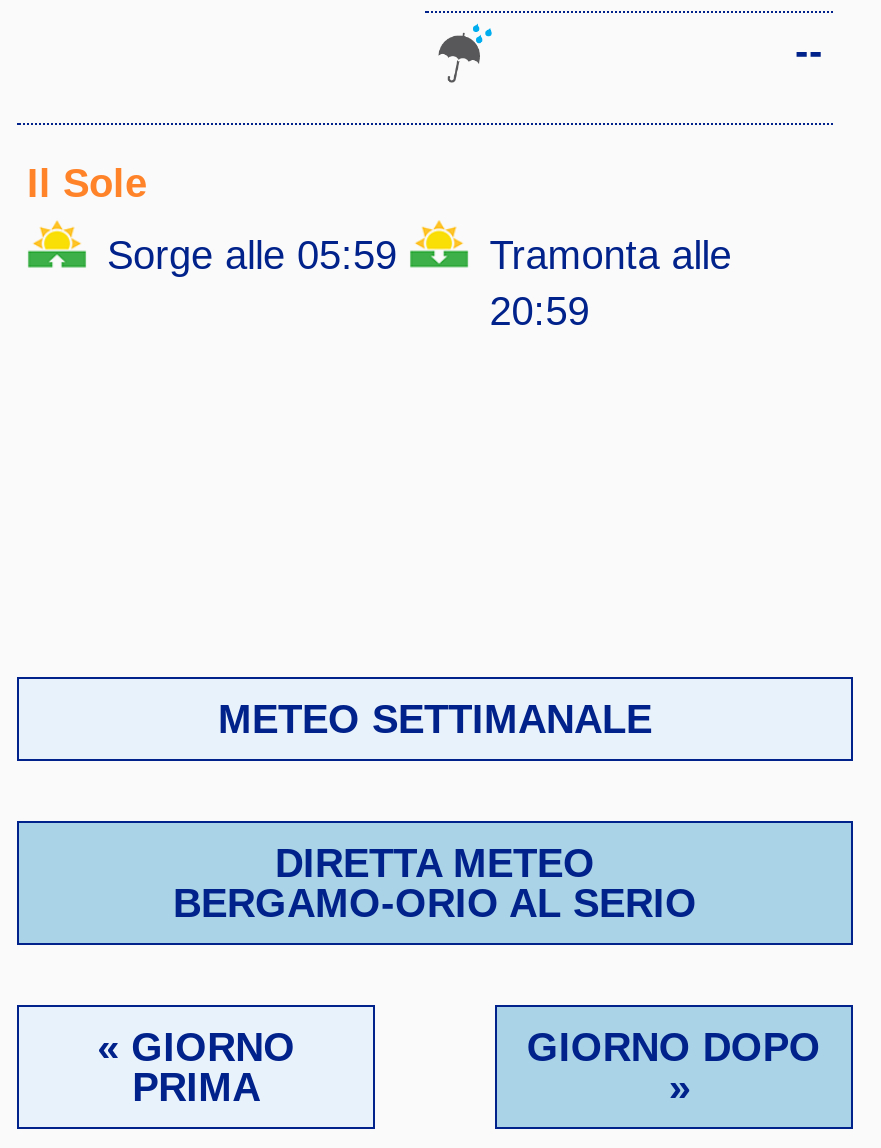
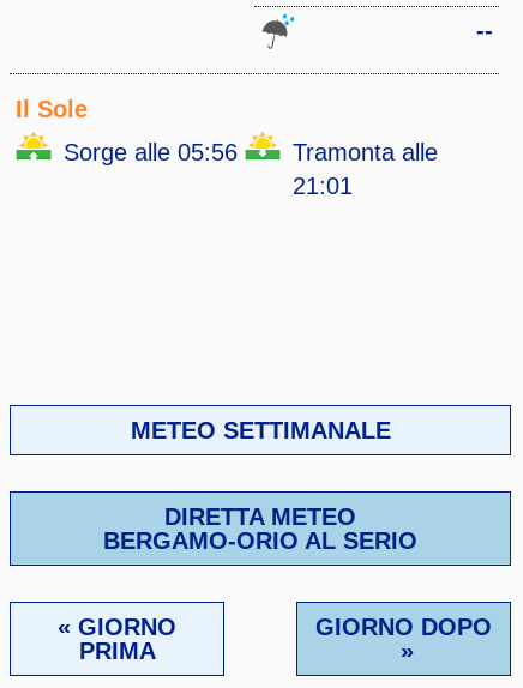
- Sorge alle 05:59
+ Sorge alle 05:56

- 20:59
+ 21:01
